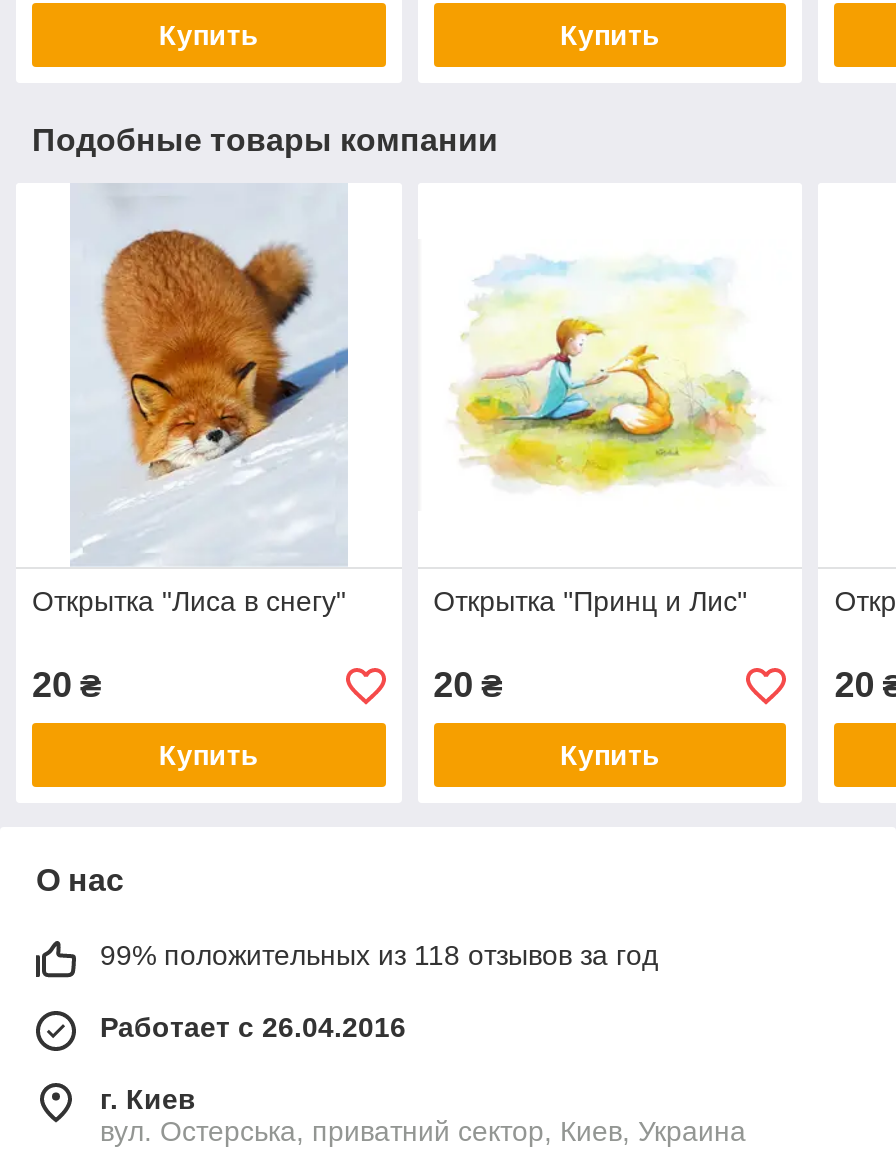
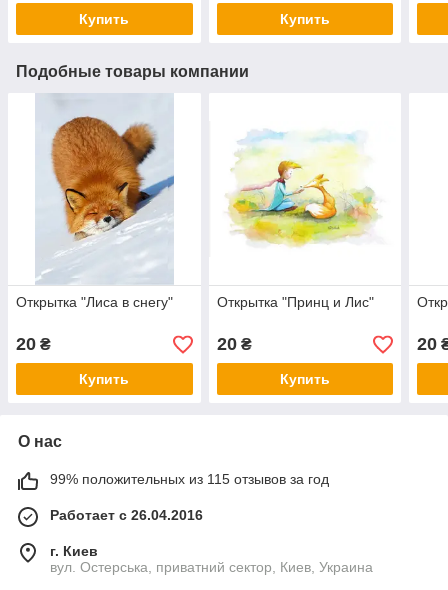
- 99% положительных из 118 отзывов за год
+ 99% положительных из 115 отзывов за год
